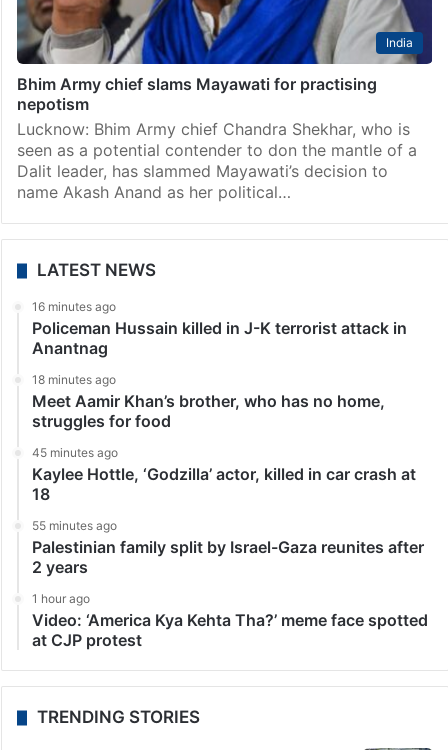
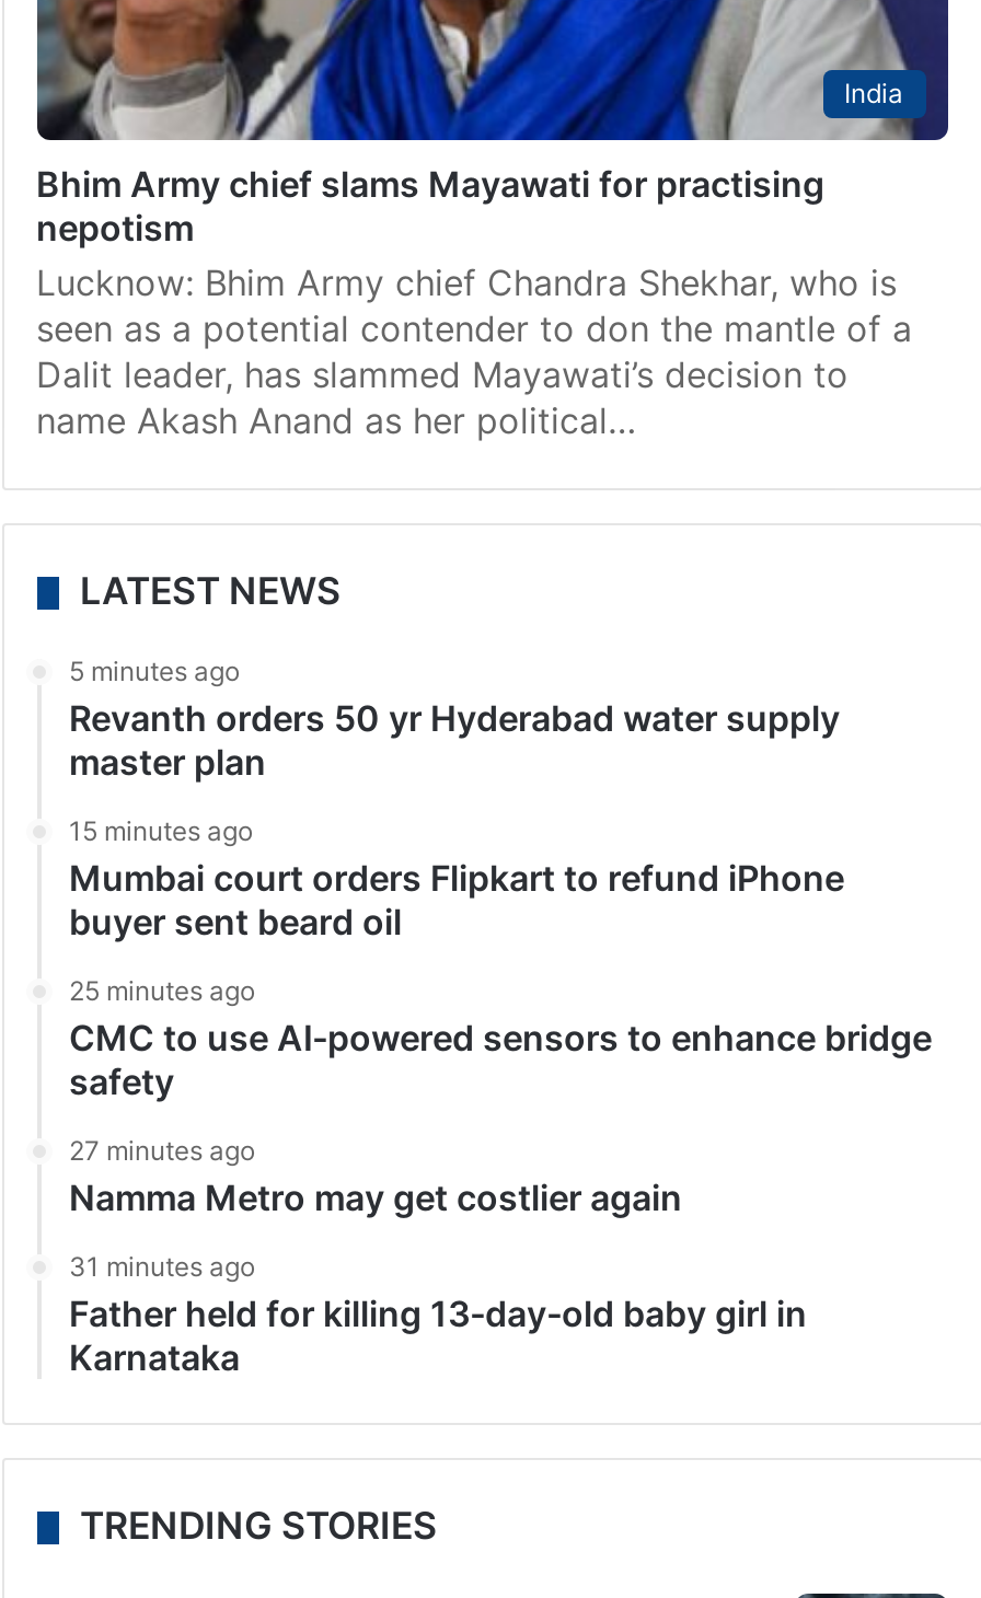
- 16 minutes ago
- Policeman Hussain killed in J-K terrorist attack in
- Anantnag
+ 5 minutes ago
+ Revanth orders 50 yr Hyderabad water supply
+ master plan

- 18 minutes ago
- Meet Aamir Khan’s brother, who has no home,
- struggles for food
+ 15 minutes ago
+ Mumbai court orders Flipkart to refund iPhone
+ buyer sent beard oil

- 45 minutes ago
- Kaylee Hottle, ‘Godzilla’ actor, killed in car crash at
- 18
+ 25 minutes ago
+ CMC to use AI-powered sensors to enhance bridge
+ safety

- 55 minutes ago
- Palestinian family split by Israel-Gaza reunites after
- 2 years
+ 27 minutes ago
+ Namma Metro may get costlier again

- 1 hour ago
- Video: ‘America Kya Kehta Tha?’ meme face spotted
- at CJP protest
+ 31 minutes ago
+ Father held for killing 13-day-old baby girl in
+ Karnataka
